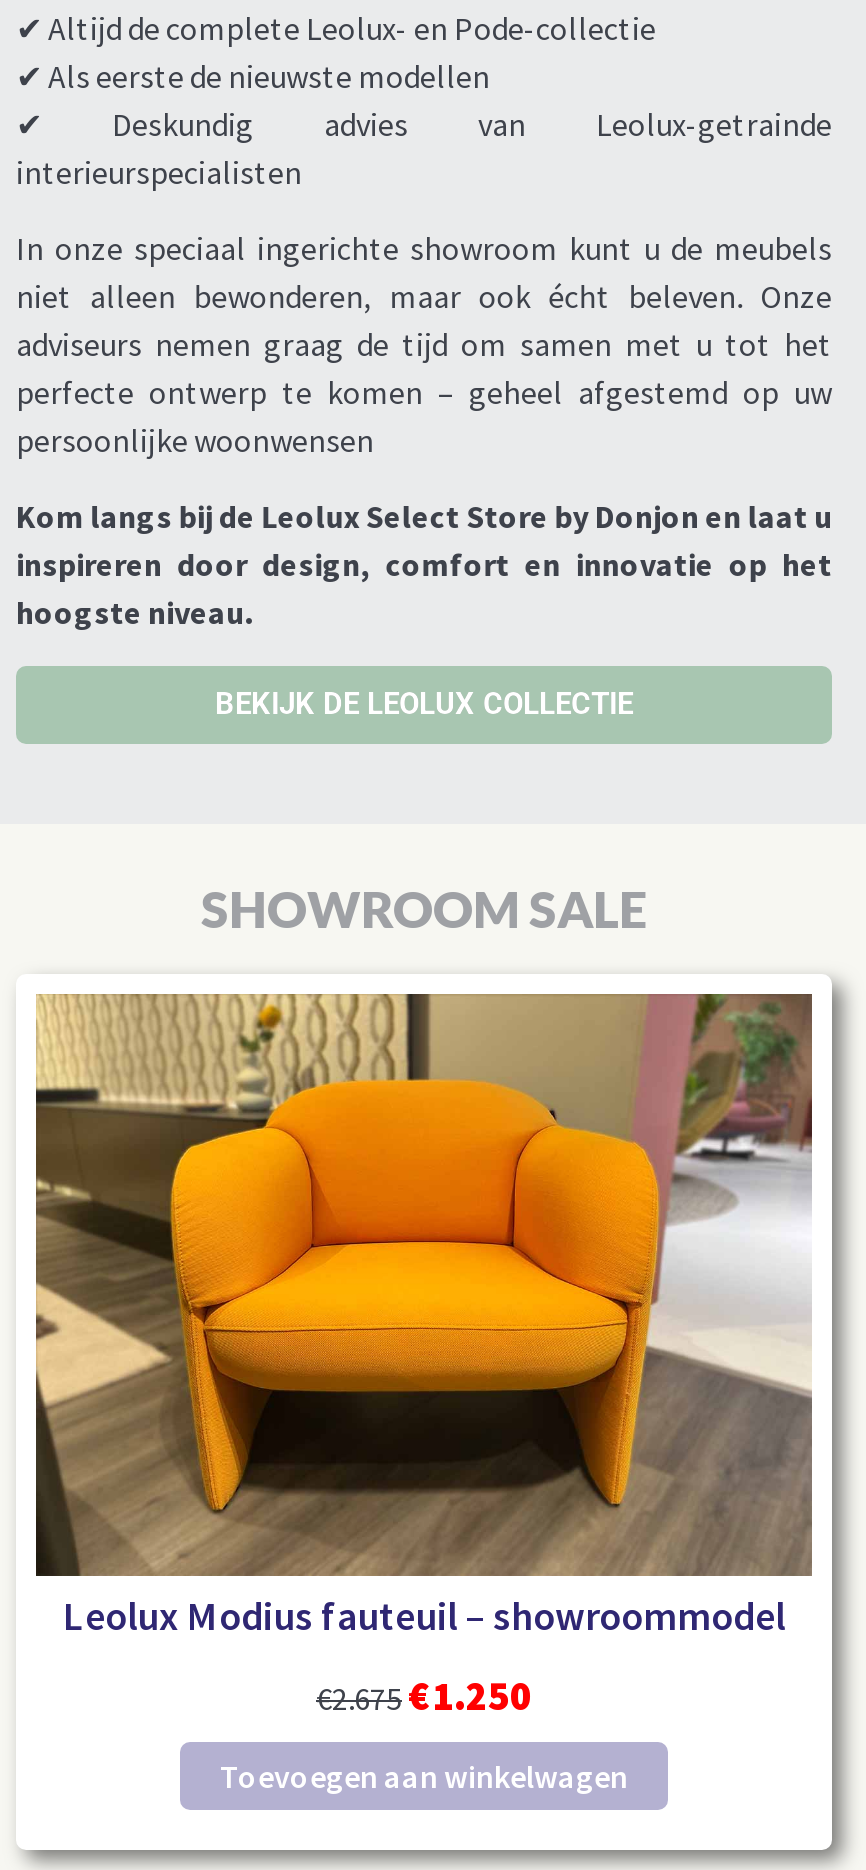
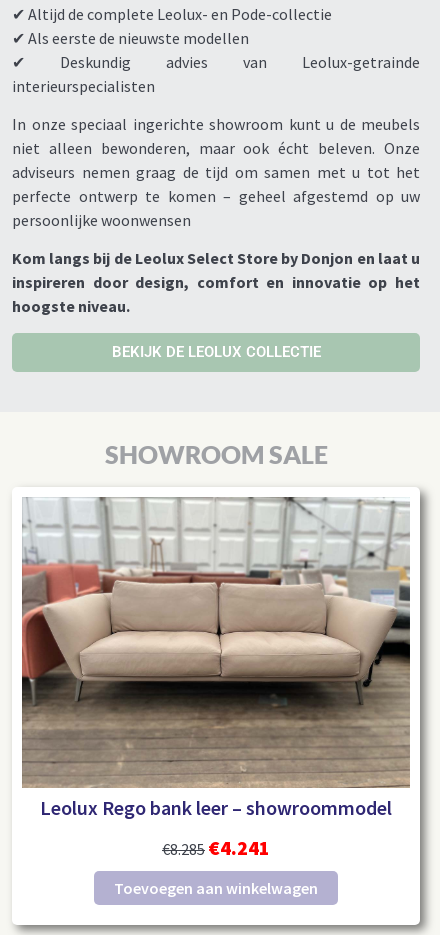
- [image]
- Leolux Modius fauteuil – showroommodel
+ [image]
+ Leolux Rego bank leer – showroommodel

- €2.675 €1.250
+ €8.285 €4.241
